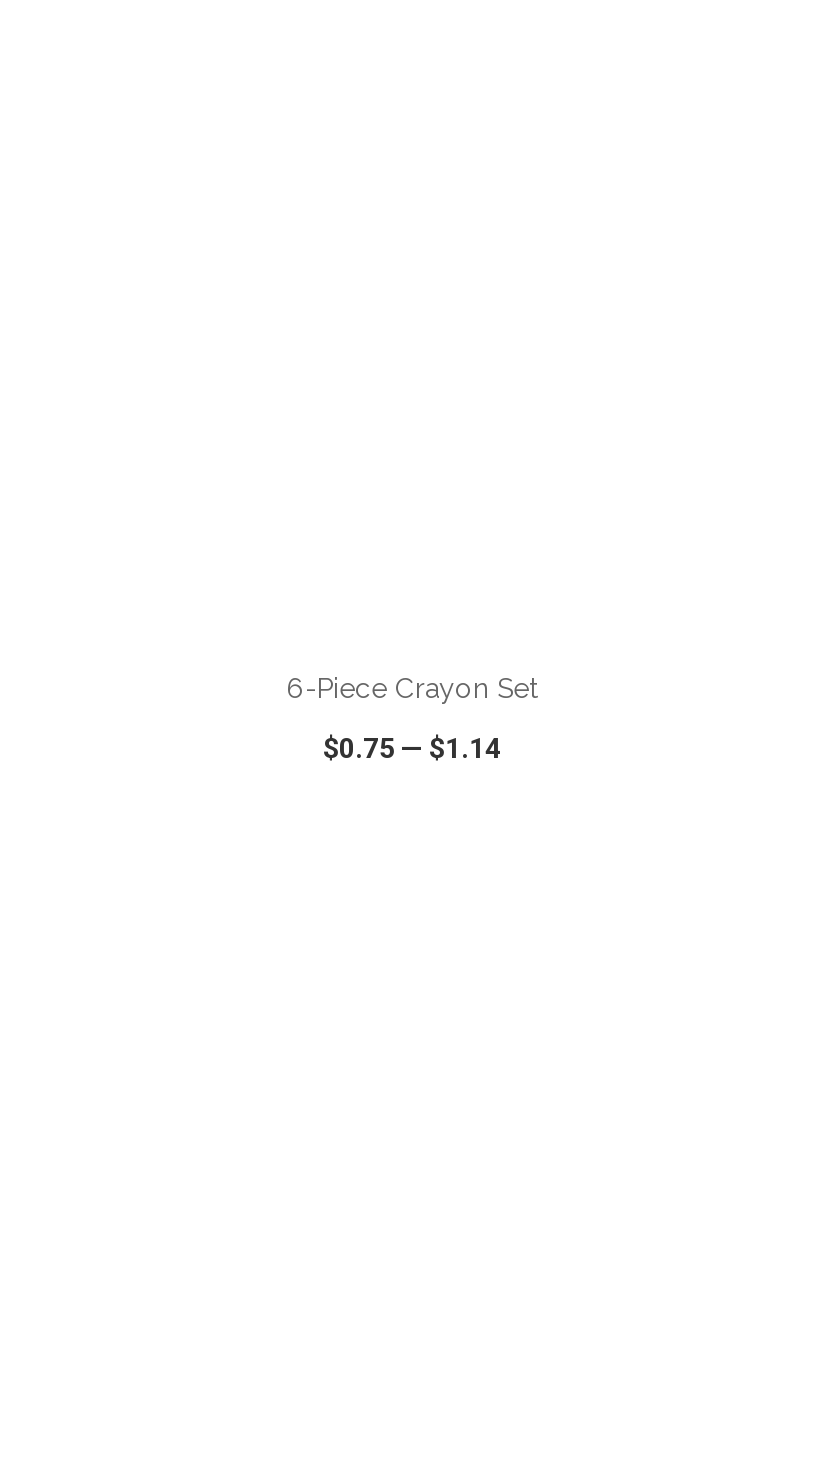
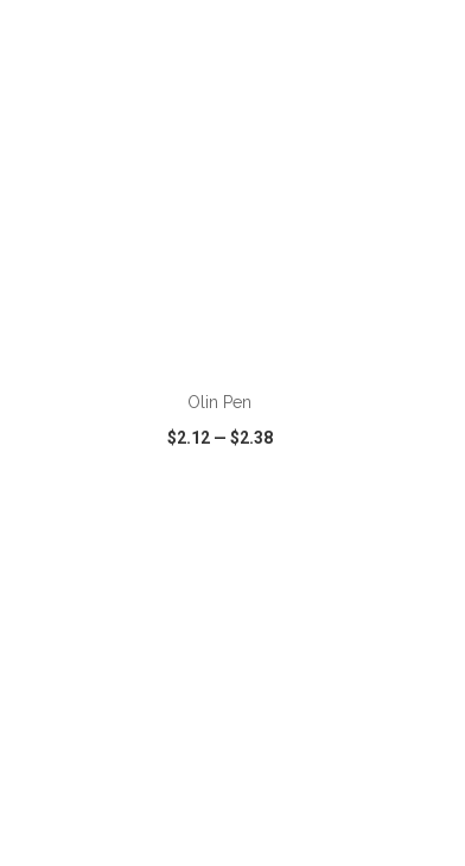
- 6-Piece Crayon Set
+ Olin Pen

- $0.75 — $1.14
+ $2.12 — $2.38
